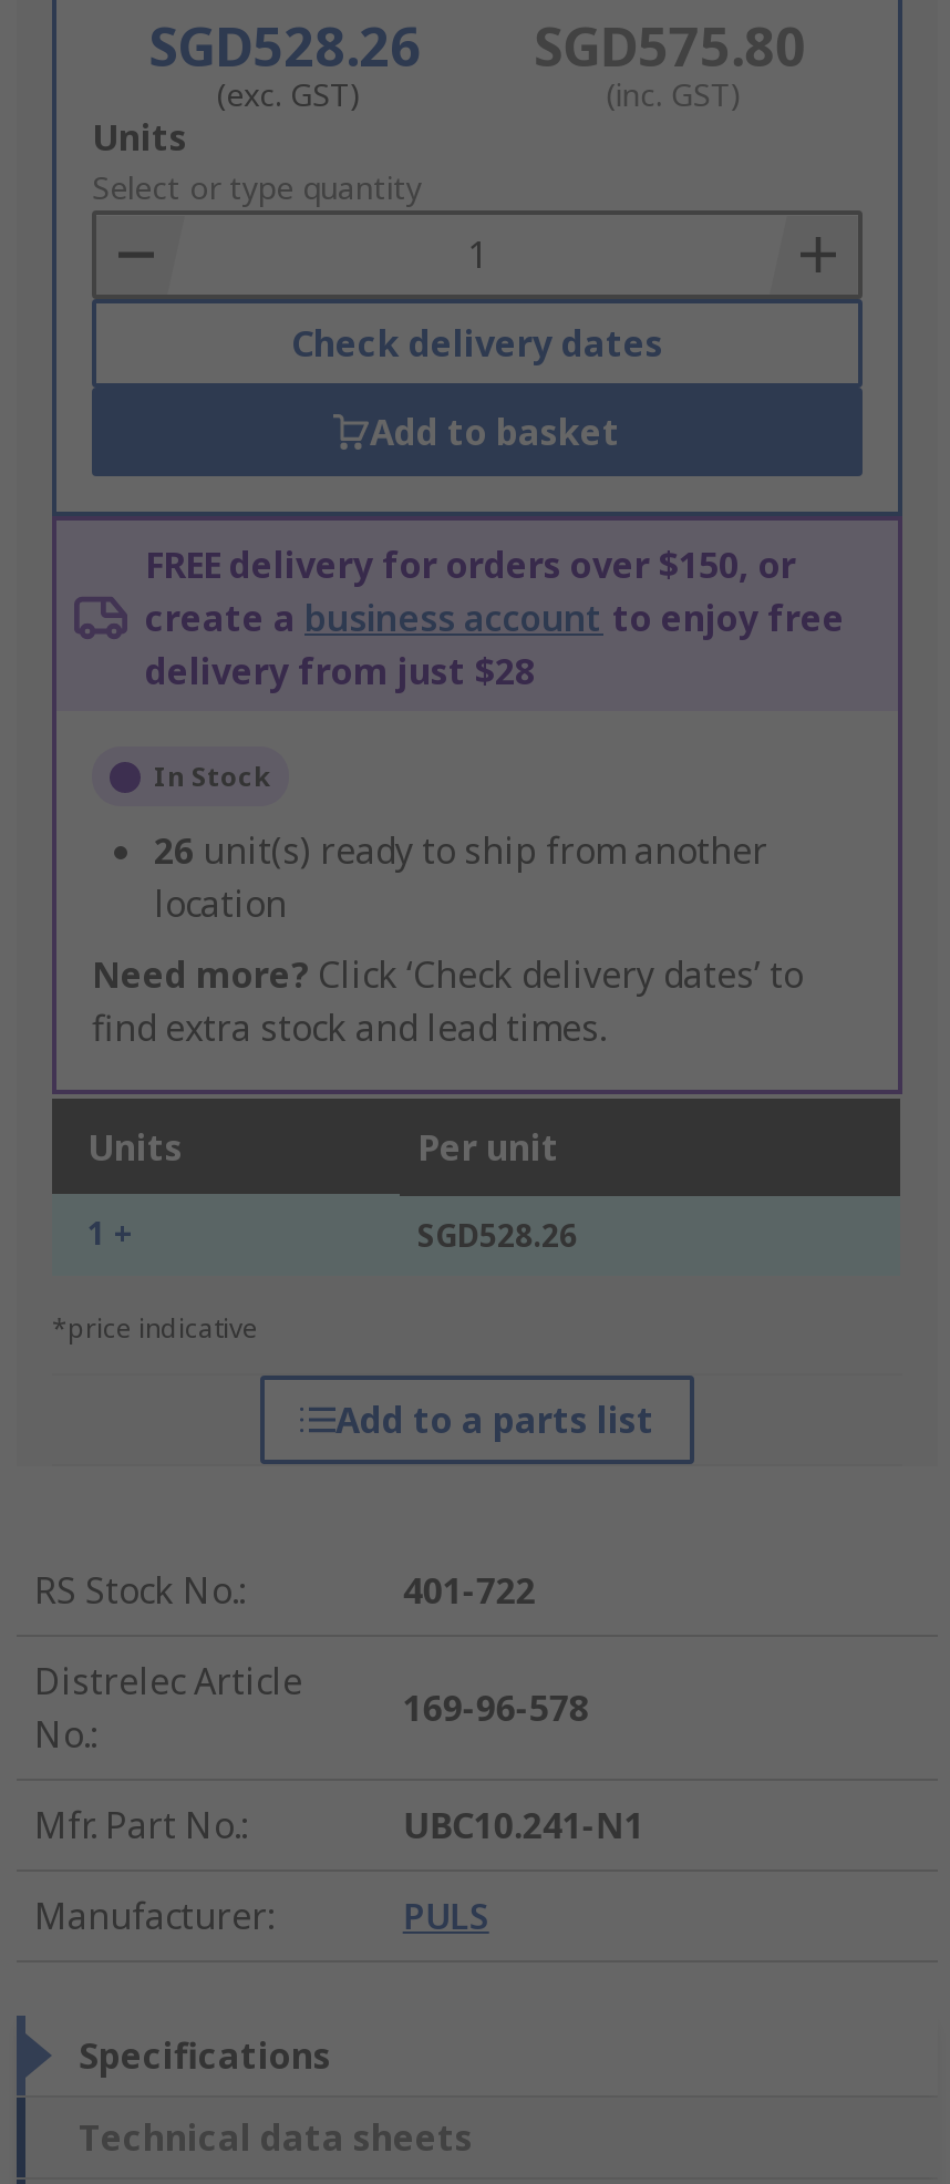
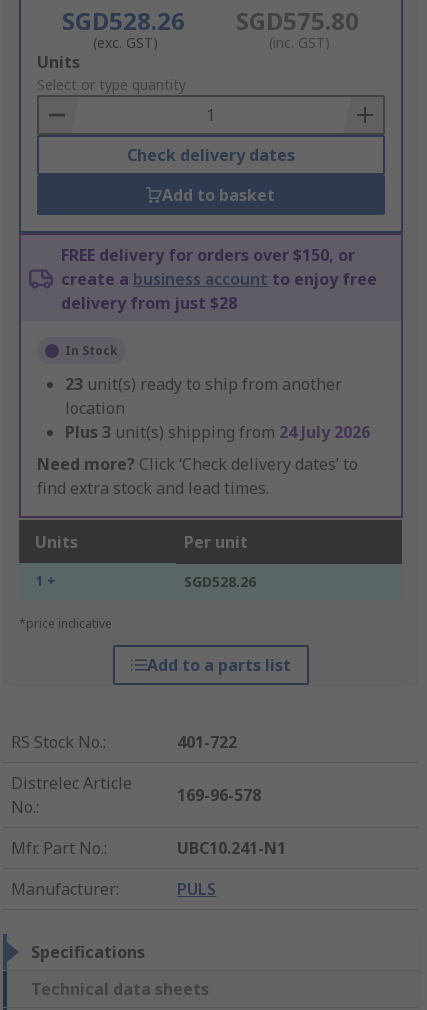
- 26 unit(s) ready to ship from another
+ 23 unit(s) ready to ship from another

+ Plus 3 unit(s) shipping from 24 July 2026
